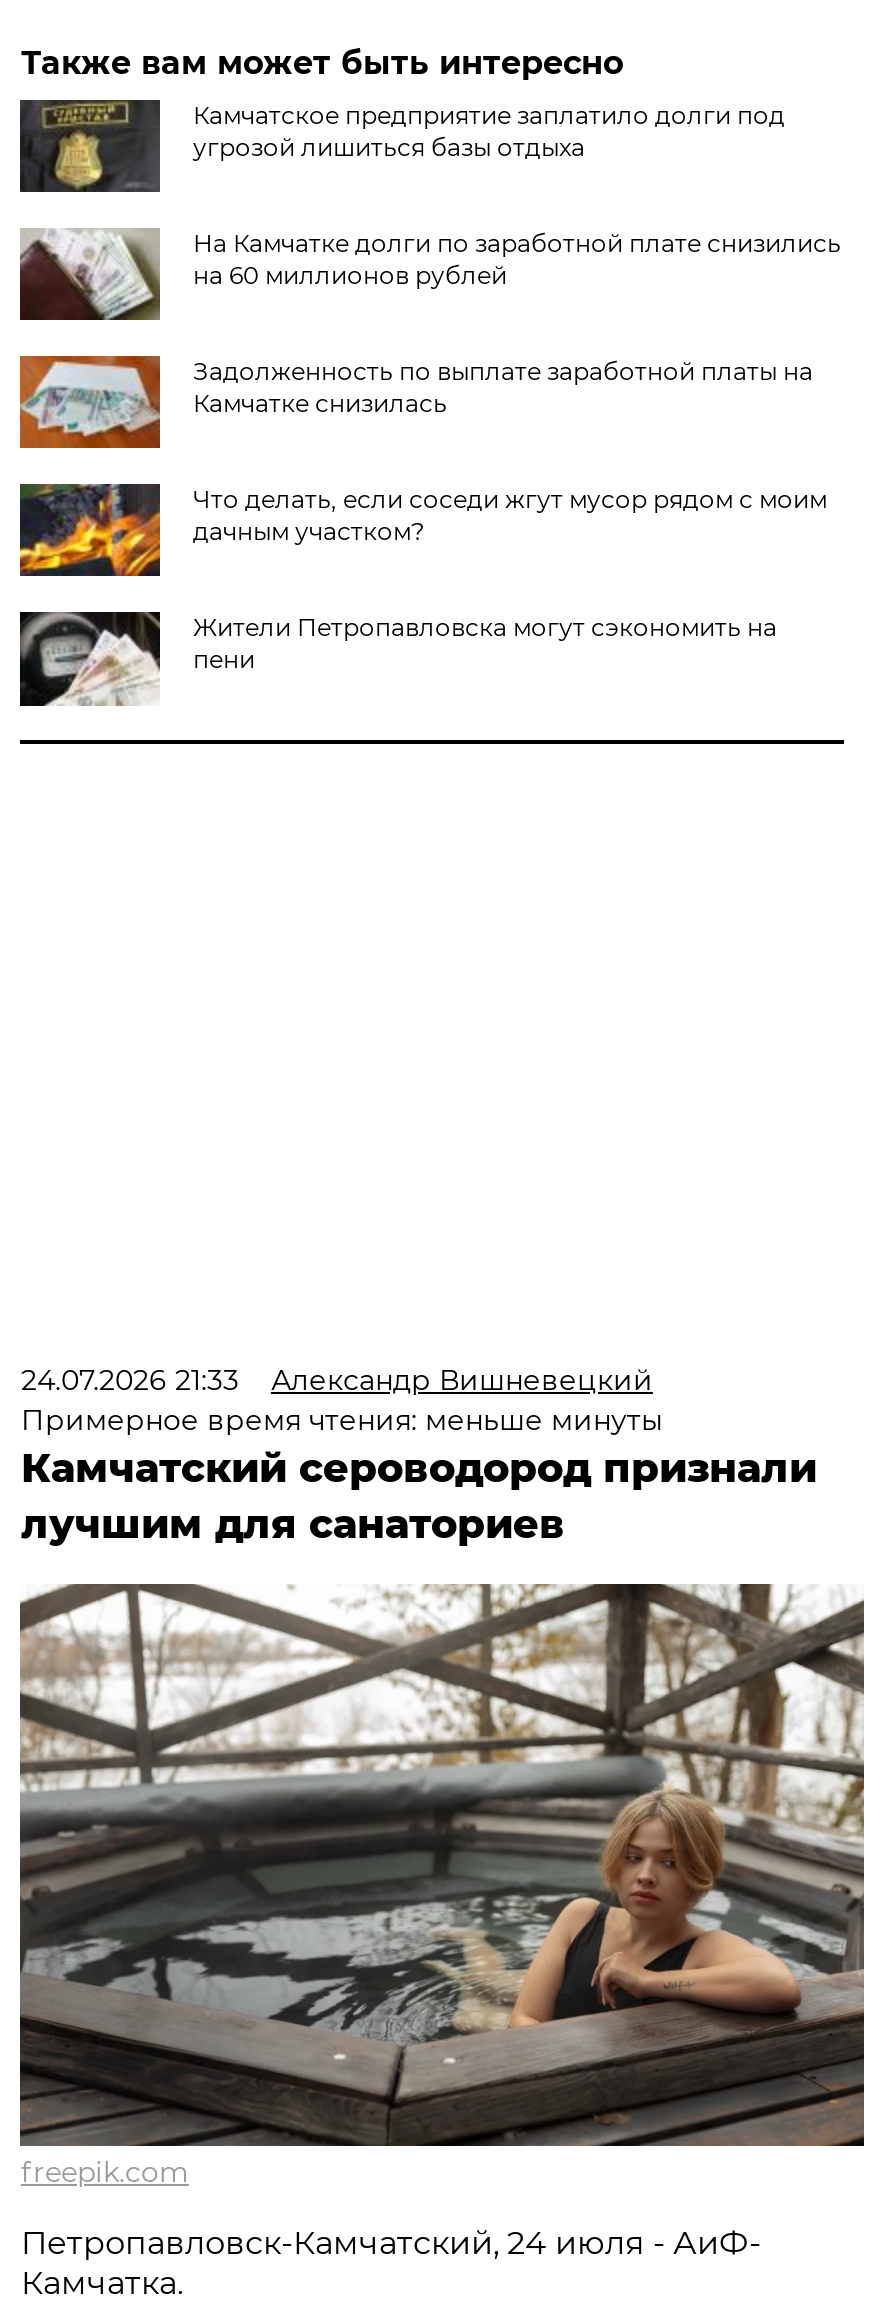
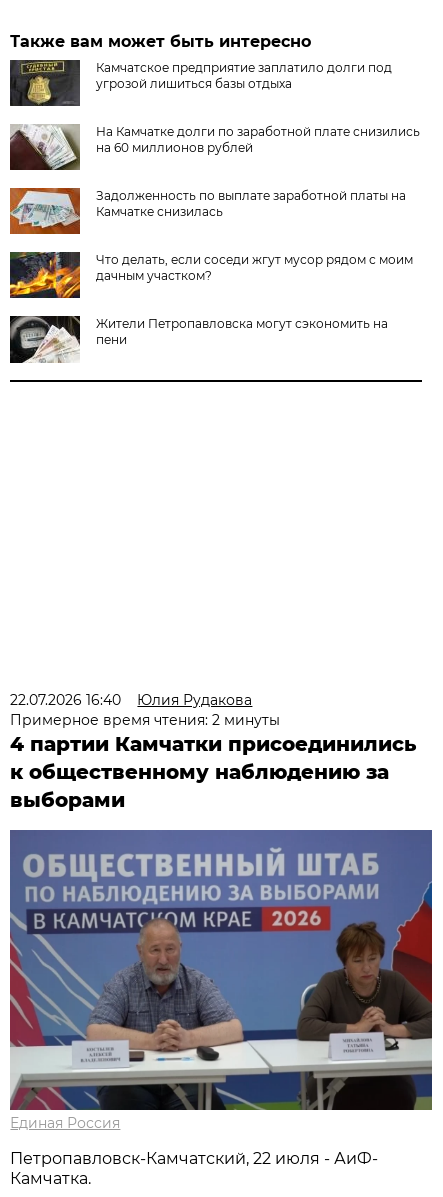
- 24.07.2026 21:33
- Александр Вишневецкий
- Примерное время чтения: меньше минуты
- Камчатский сероводород признали
- лучшим для санаториев
+ 22.07.2026 16:40
+ Юлия Рудакова
+ Примерное время чтения: 2 минуты
+ 4 партии Камчатки присоединились
+ к общественному наблюдению за
+ выборами

- [image]
- freepik.com
+ [image]
+ Единая Россия

- Петропавловск-Камчатский, 24 июля - АиФ-
+ Петропавловск-Камчатский, 22 июля - АиФ-
